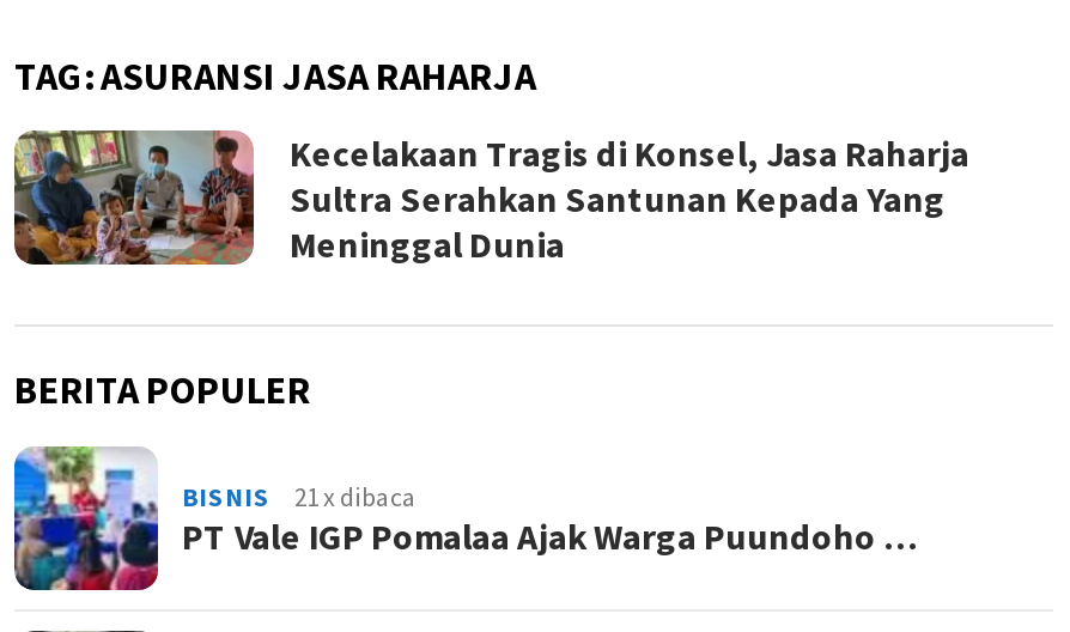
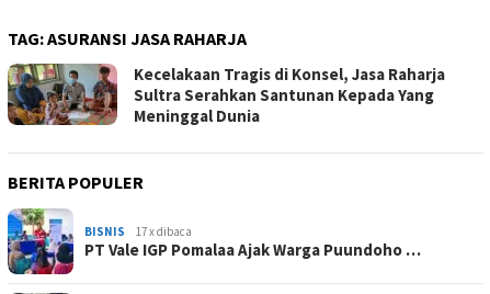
- BISNIS 21 x dibaca
+ BISNIS 17 x dibaca
